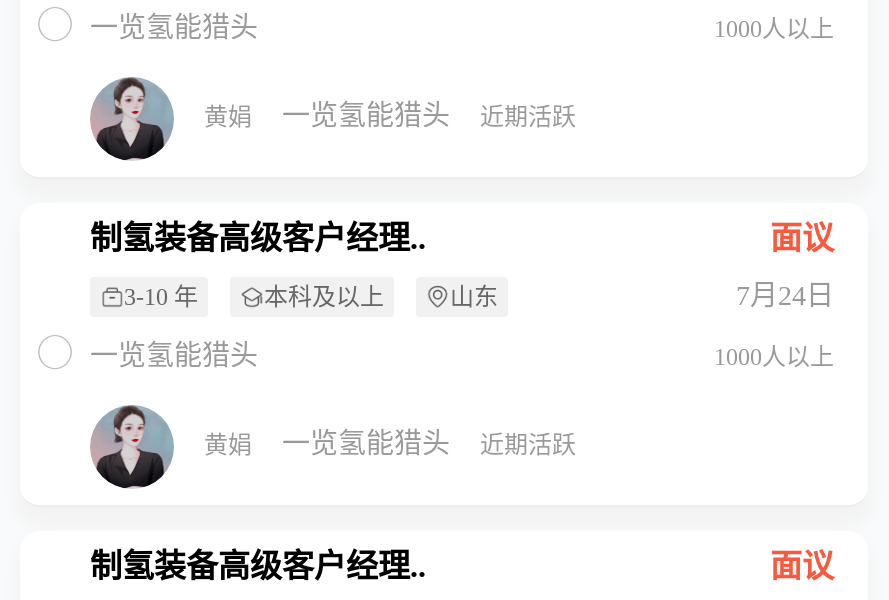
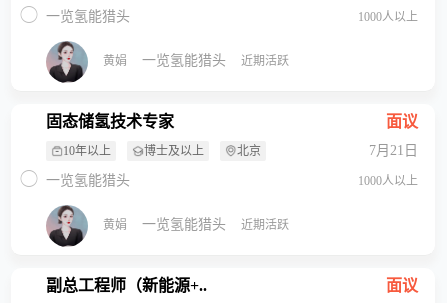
- 制氢装备高级客户经理..
+ 固态储氢技术专家

- 3-10 年
- 本科及以上
- 山东
- 7月24日
+ 10年以上
+ 博士及以上
+ 北京
+ 7月21日

- 制氢装备高级客户经理..
+ 副总工程师（新能源+..
